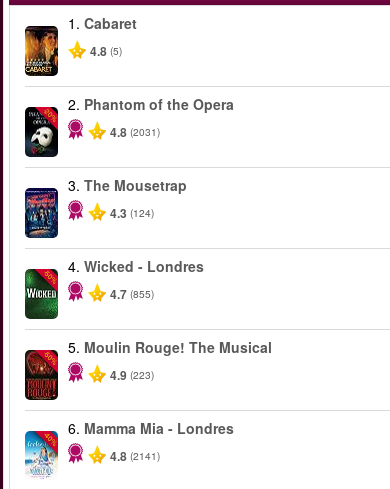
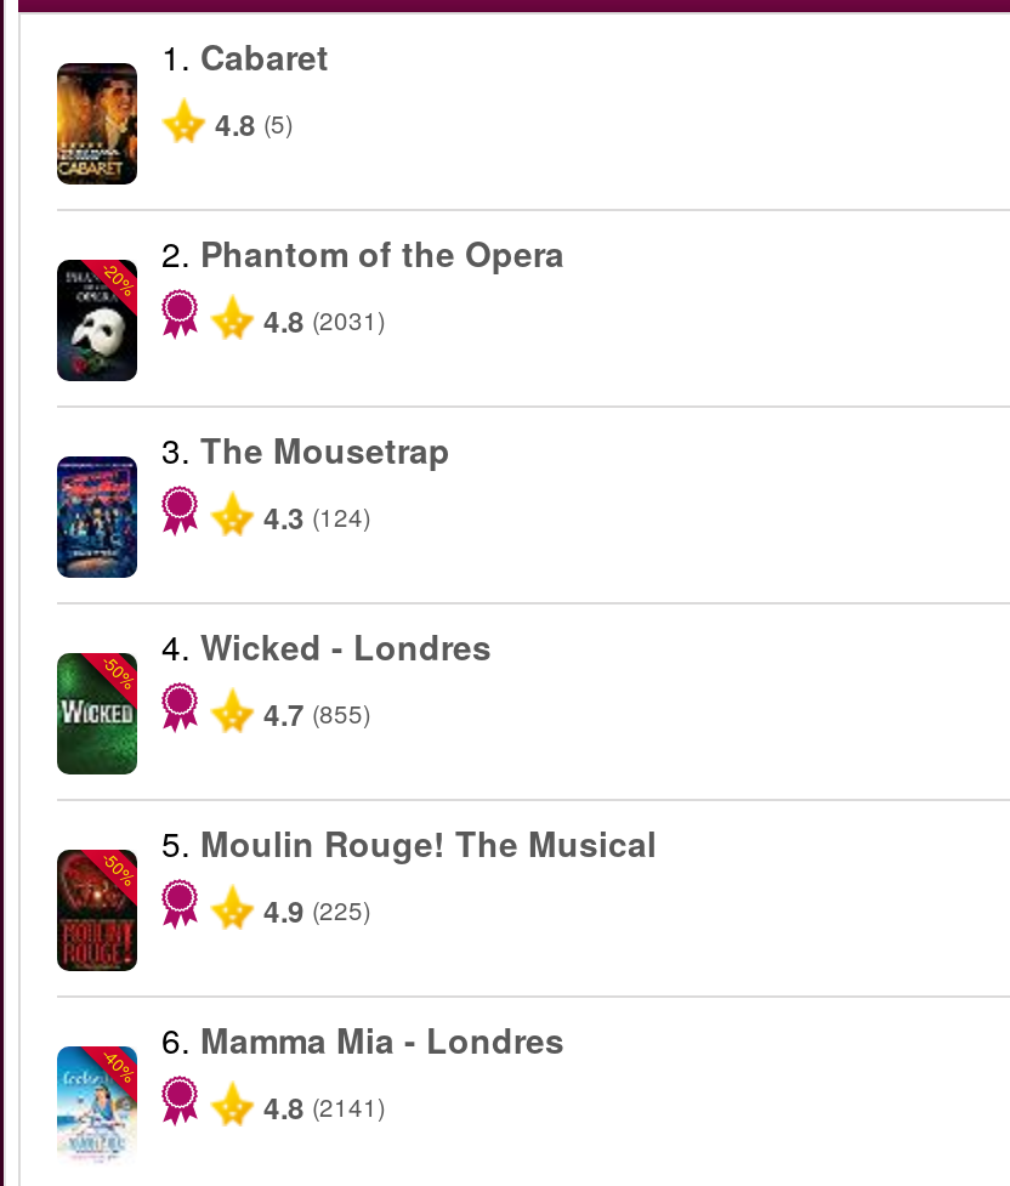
- 4.9 (223)
+ 4.9 (225)
